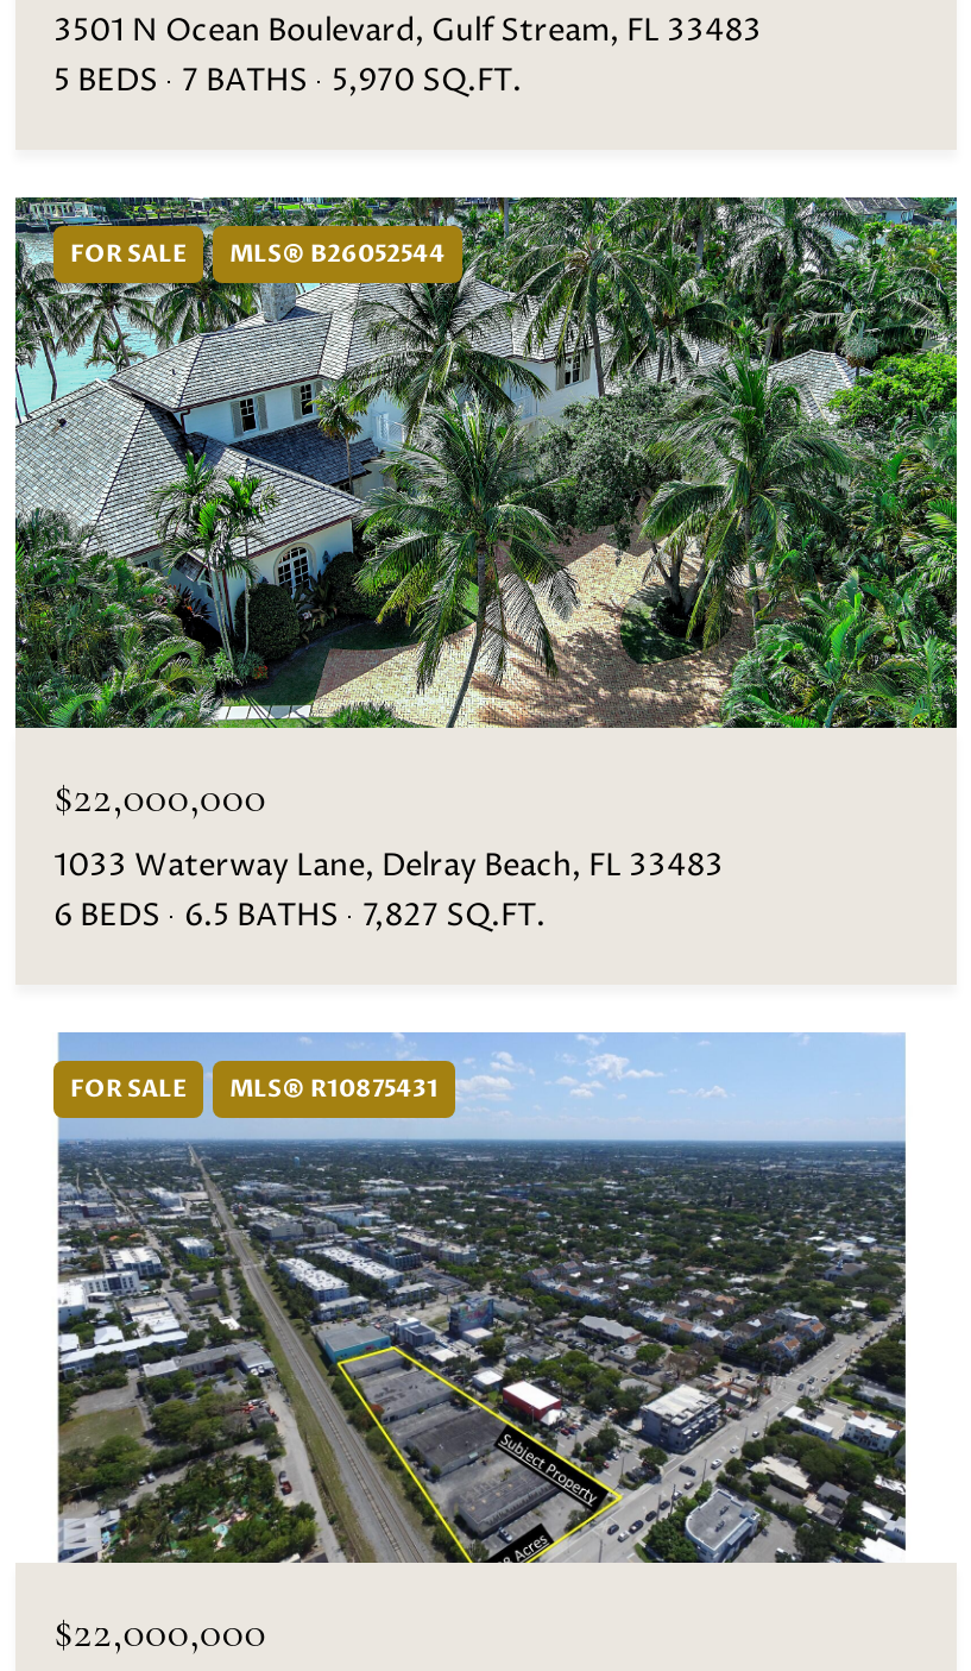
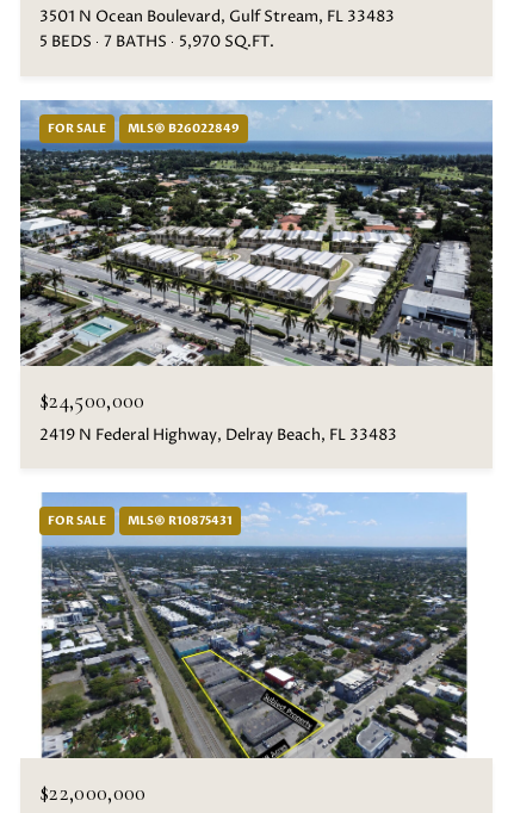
- [image]
- FOR SALE MLS® B26052544
+ [image]
+ FOR SALE MLS® B26022849

- $22,000,000
- 1033 Waterway Lane, Delray Beach, FL 33483
- 6 BEDS 6.5 BATHS 7,827 SQ.FT.
+ $24,500,000
+ 2419 N Federal Highway, Delray Beach, FL 33483
